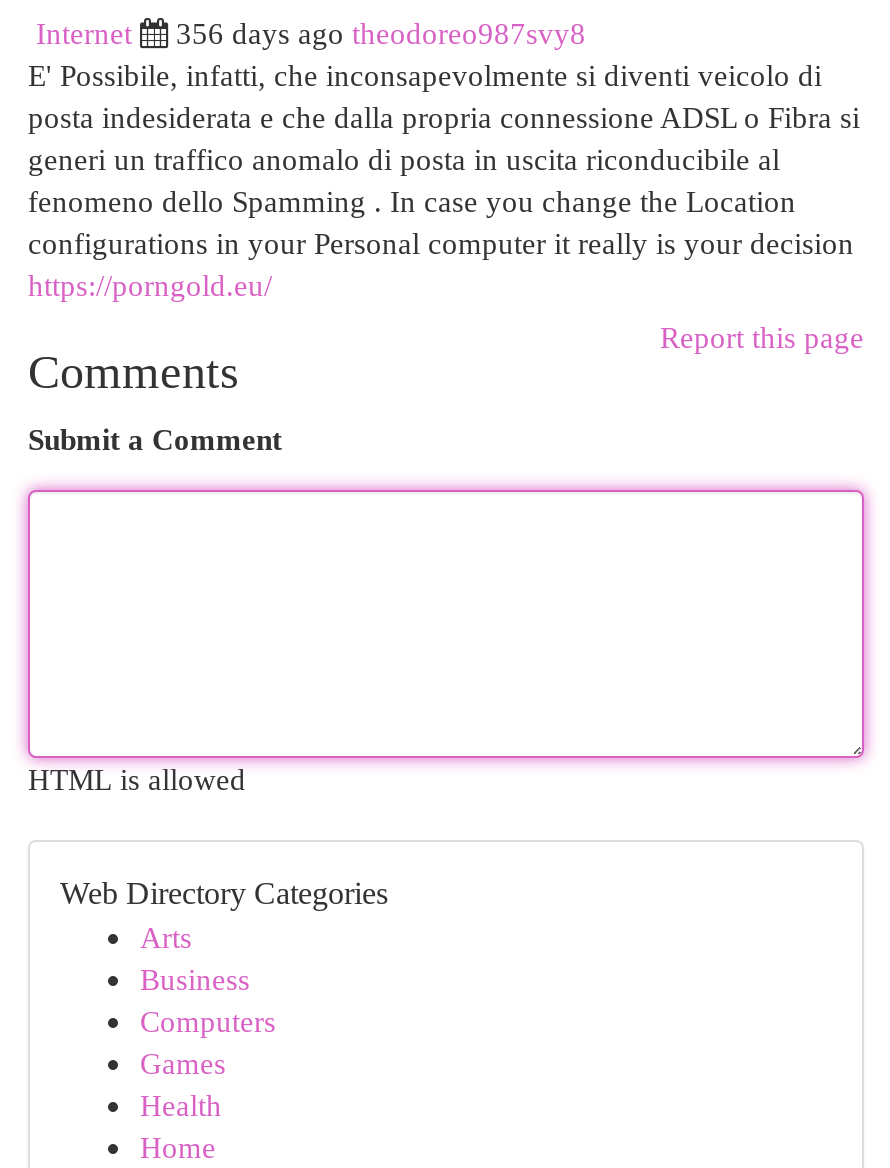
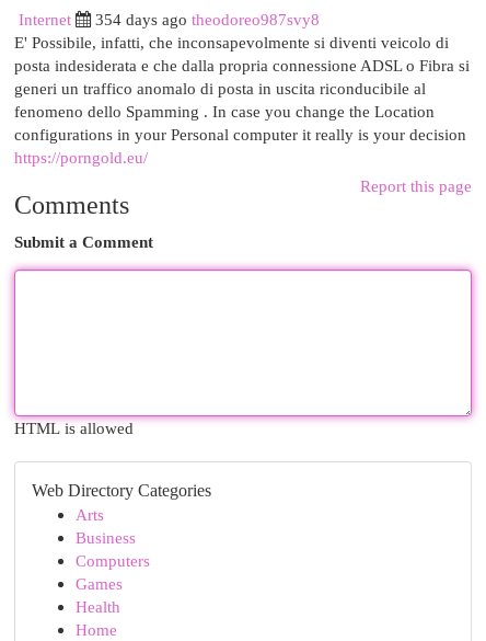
- 356 days ago theodoreo987svy8
+ 354 days ago theodoreo987svy8
